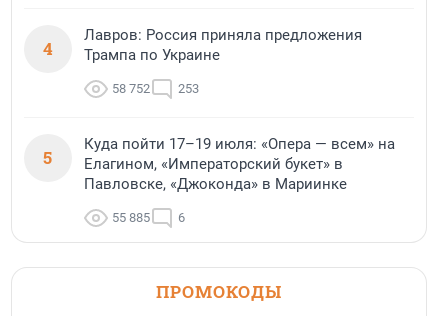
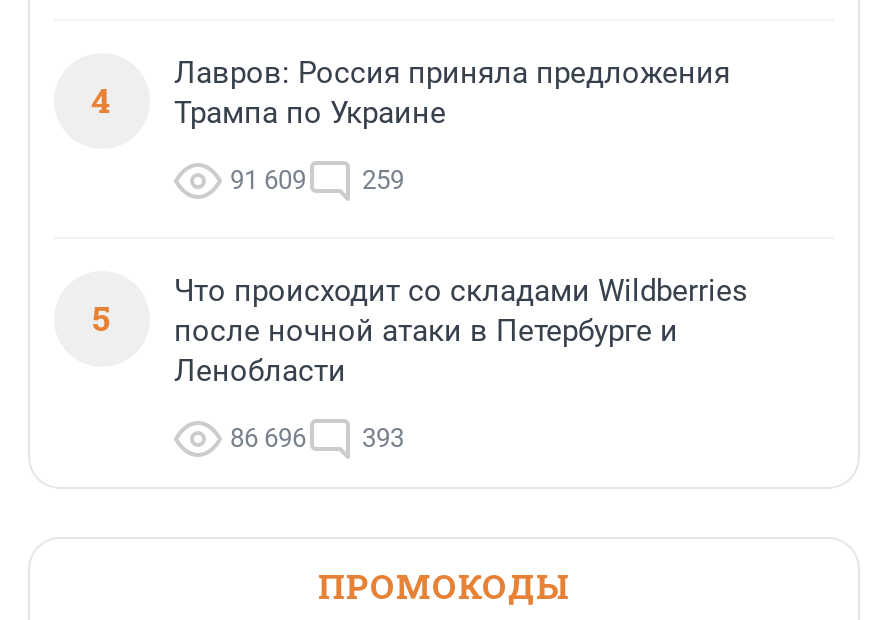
- 58 752
+ 91 609

- 253
+ 259

- Куда пойти 17–19 июля: «Опера — всем» на
- Елагином, «Императорский букет» в
- Павловске, «Джоконда» в Мариинке
+ Что происходит со складами Wildberries
+ после ночной атаки в Петербурге и
+ Ленобласти

- 55 885
- 6
+ 86 696
+ 393
